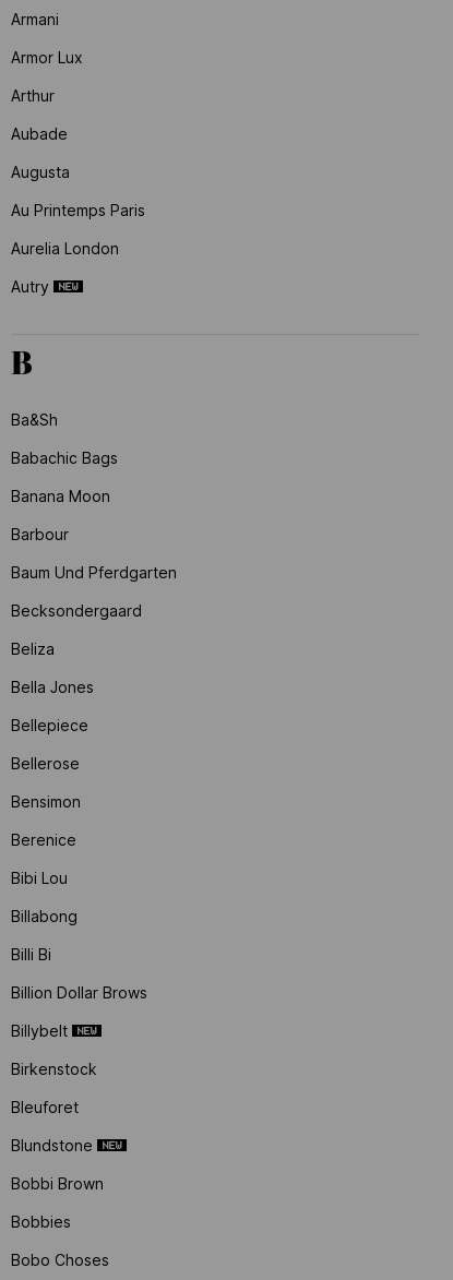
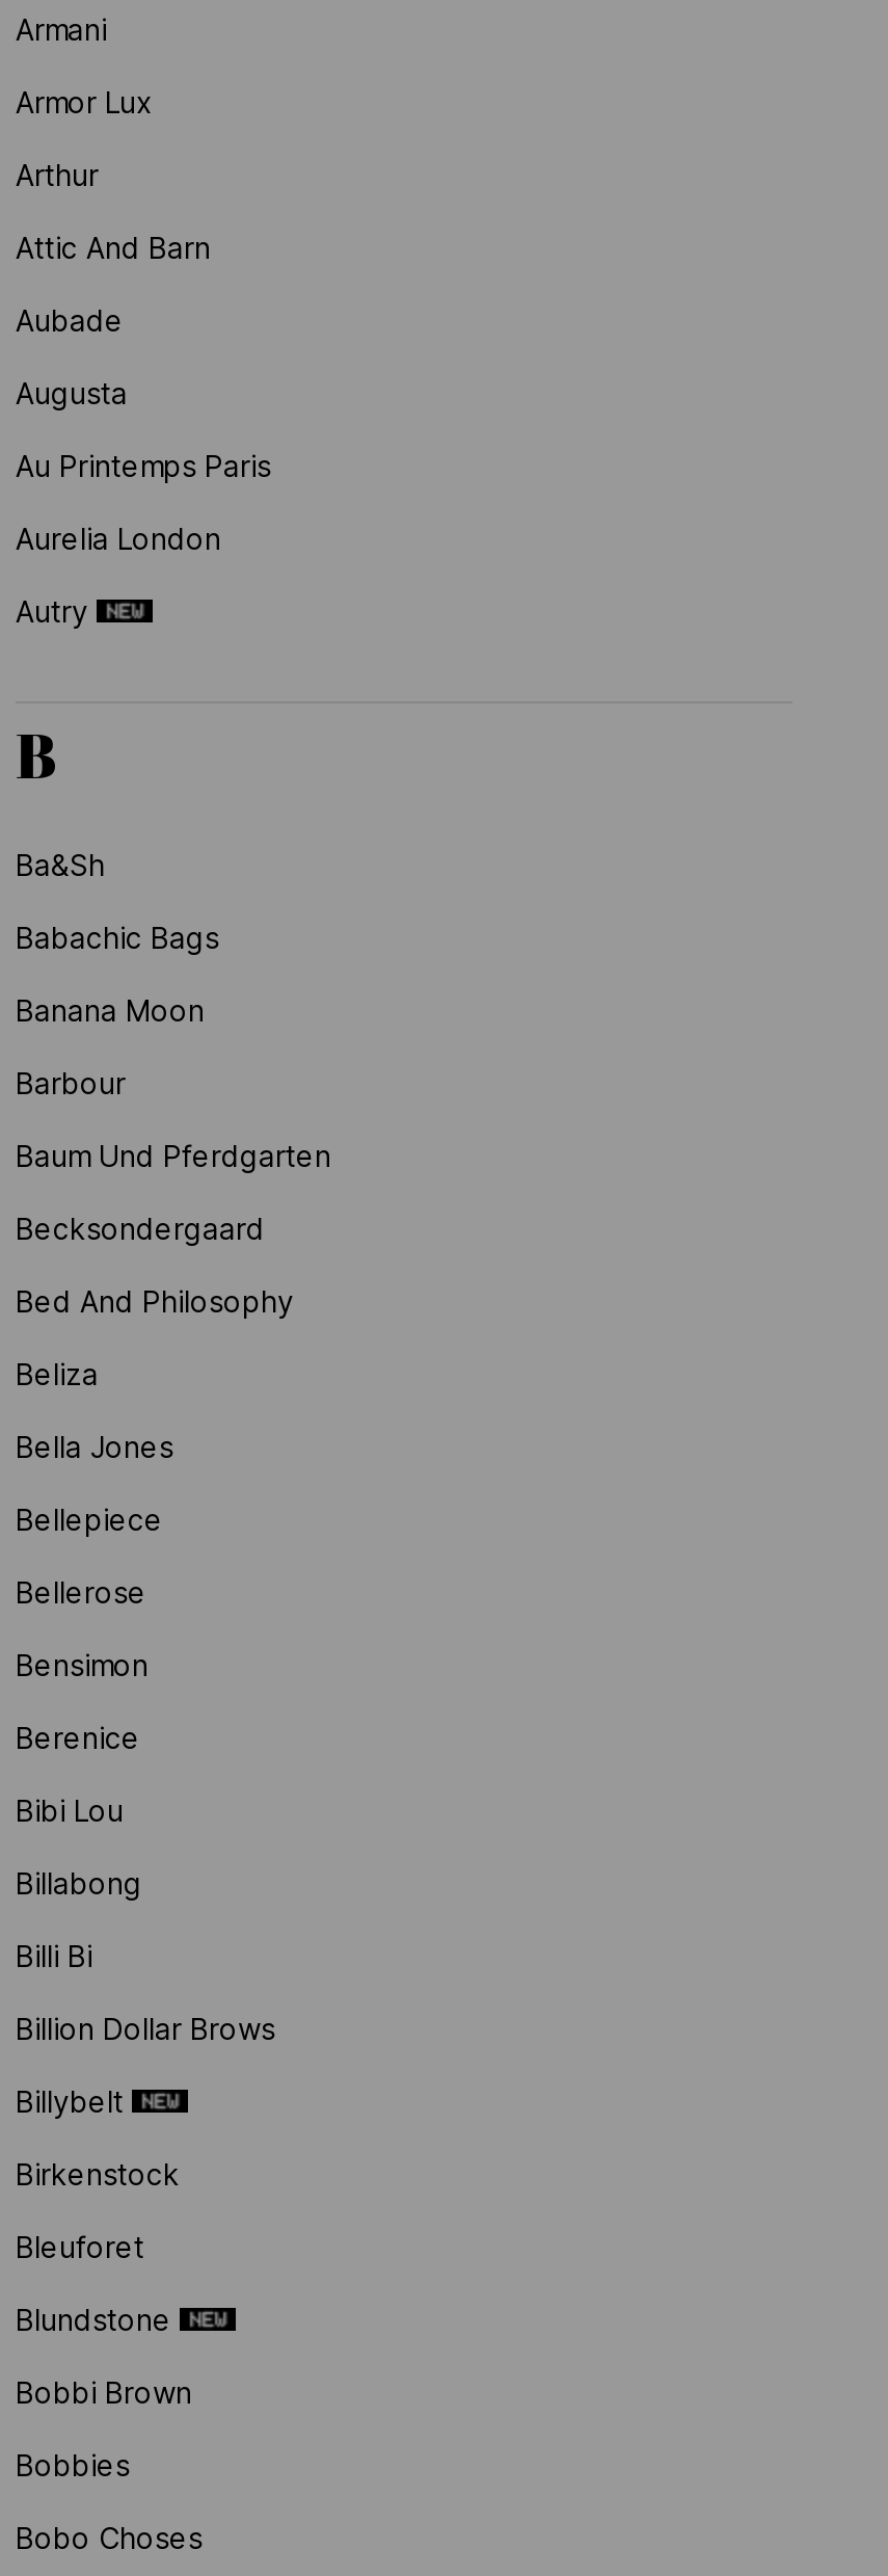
+ Attic And Barn

+ Bed And Philosophy
